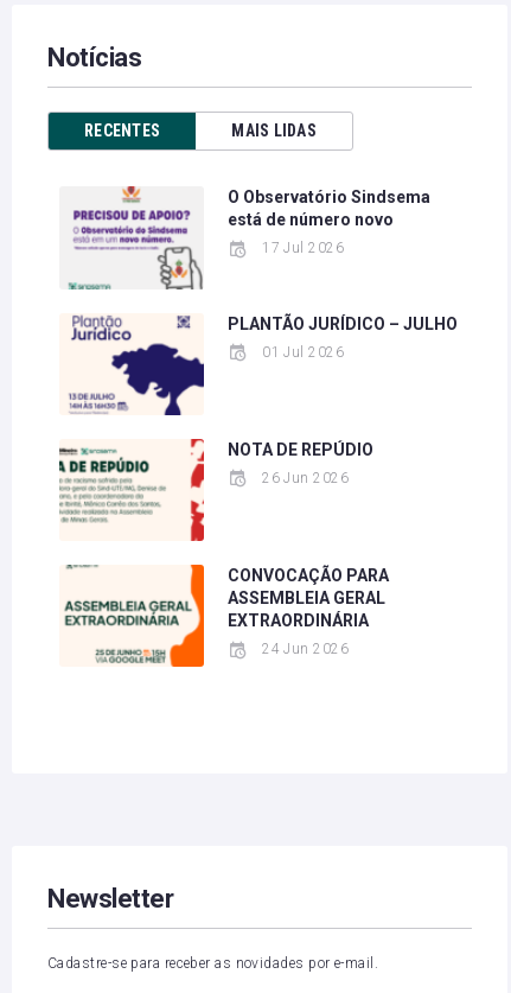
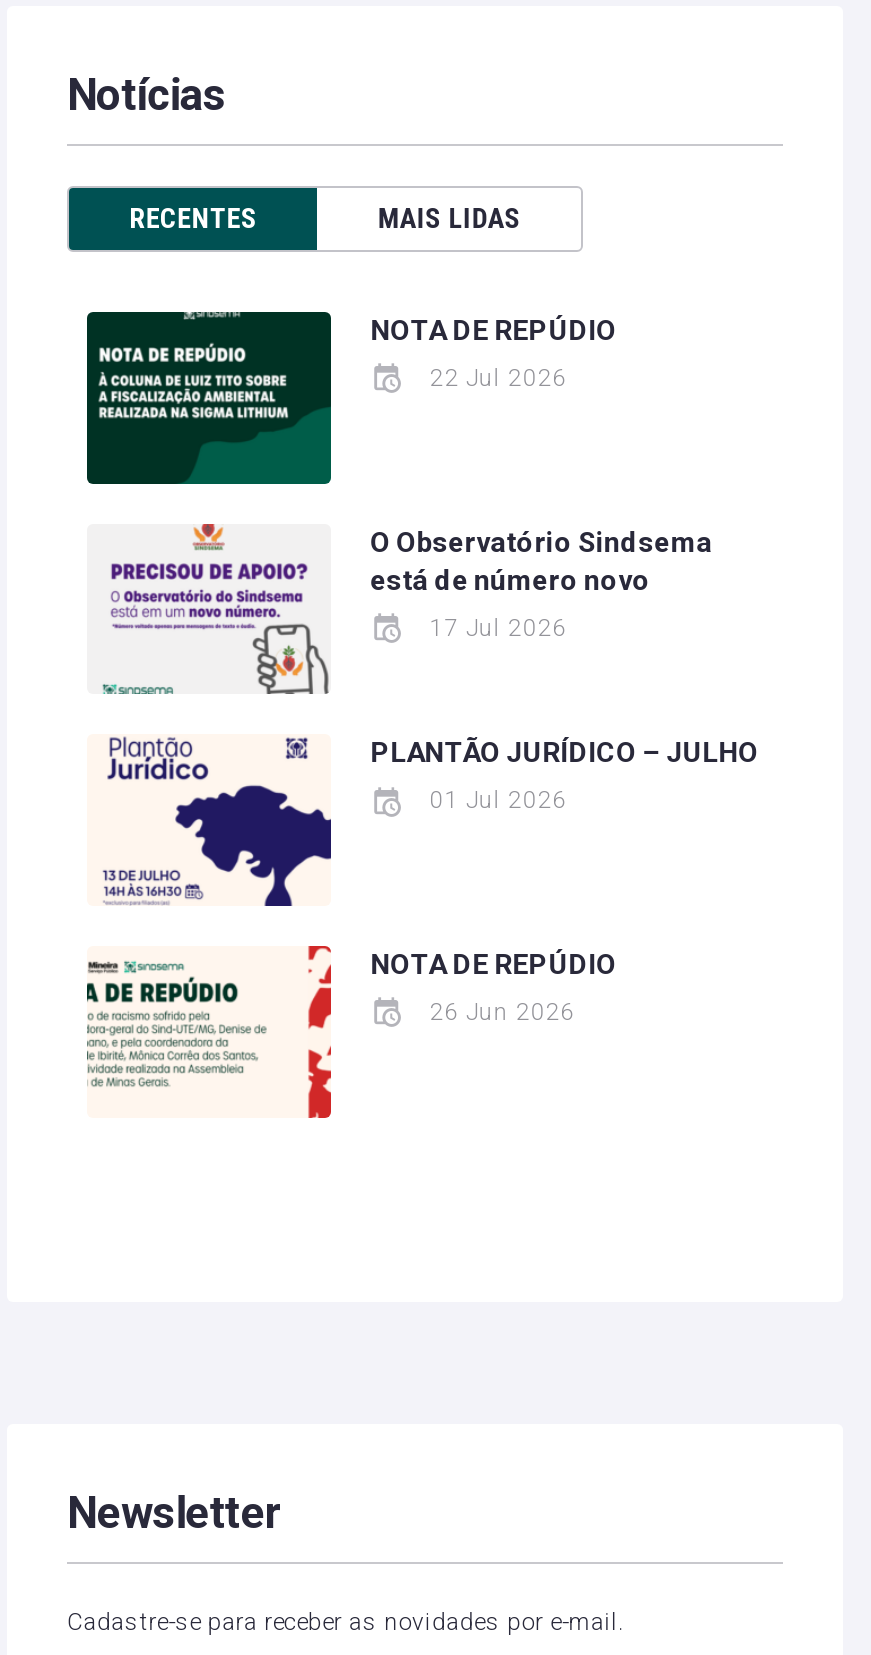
+ [image]
+ NOTA DE REPÚDIO
+ 22 Jul 2026

moved down: [image] | O Observatório Sindsema | está de número novo | 17 Jul 2026 | PLANTÃO JURÍDICO – JULHO | 01 Jul 2026 | NOTA DE REPÚDIO | 26 Jun 2026

- [image]
- CONVOCAÇÃO PARA
- ASSEMBLEIA GERAL
- EXTRAORDINÁRIA
- 24 Jun 2026
